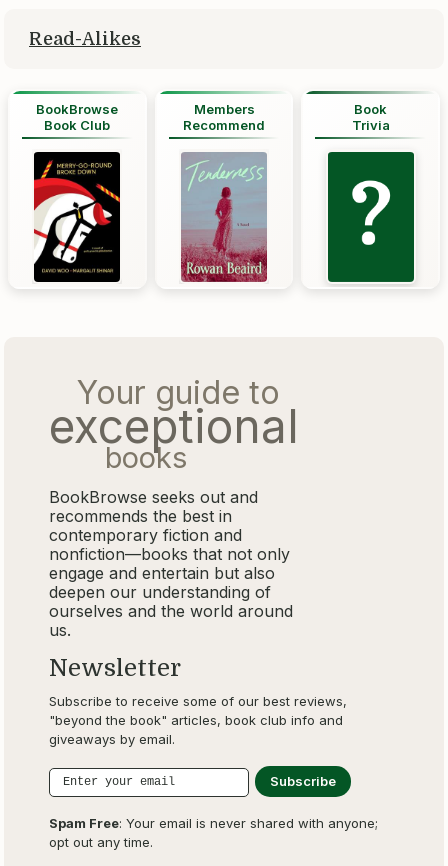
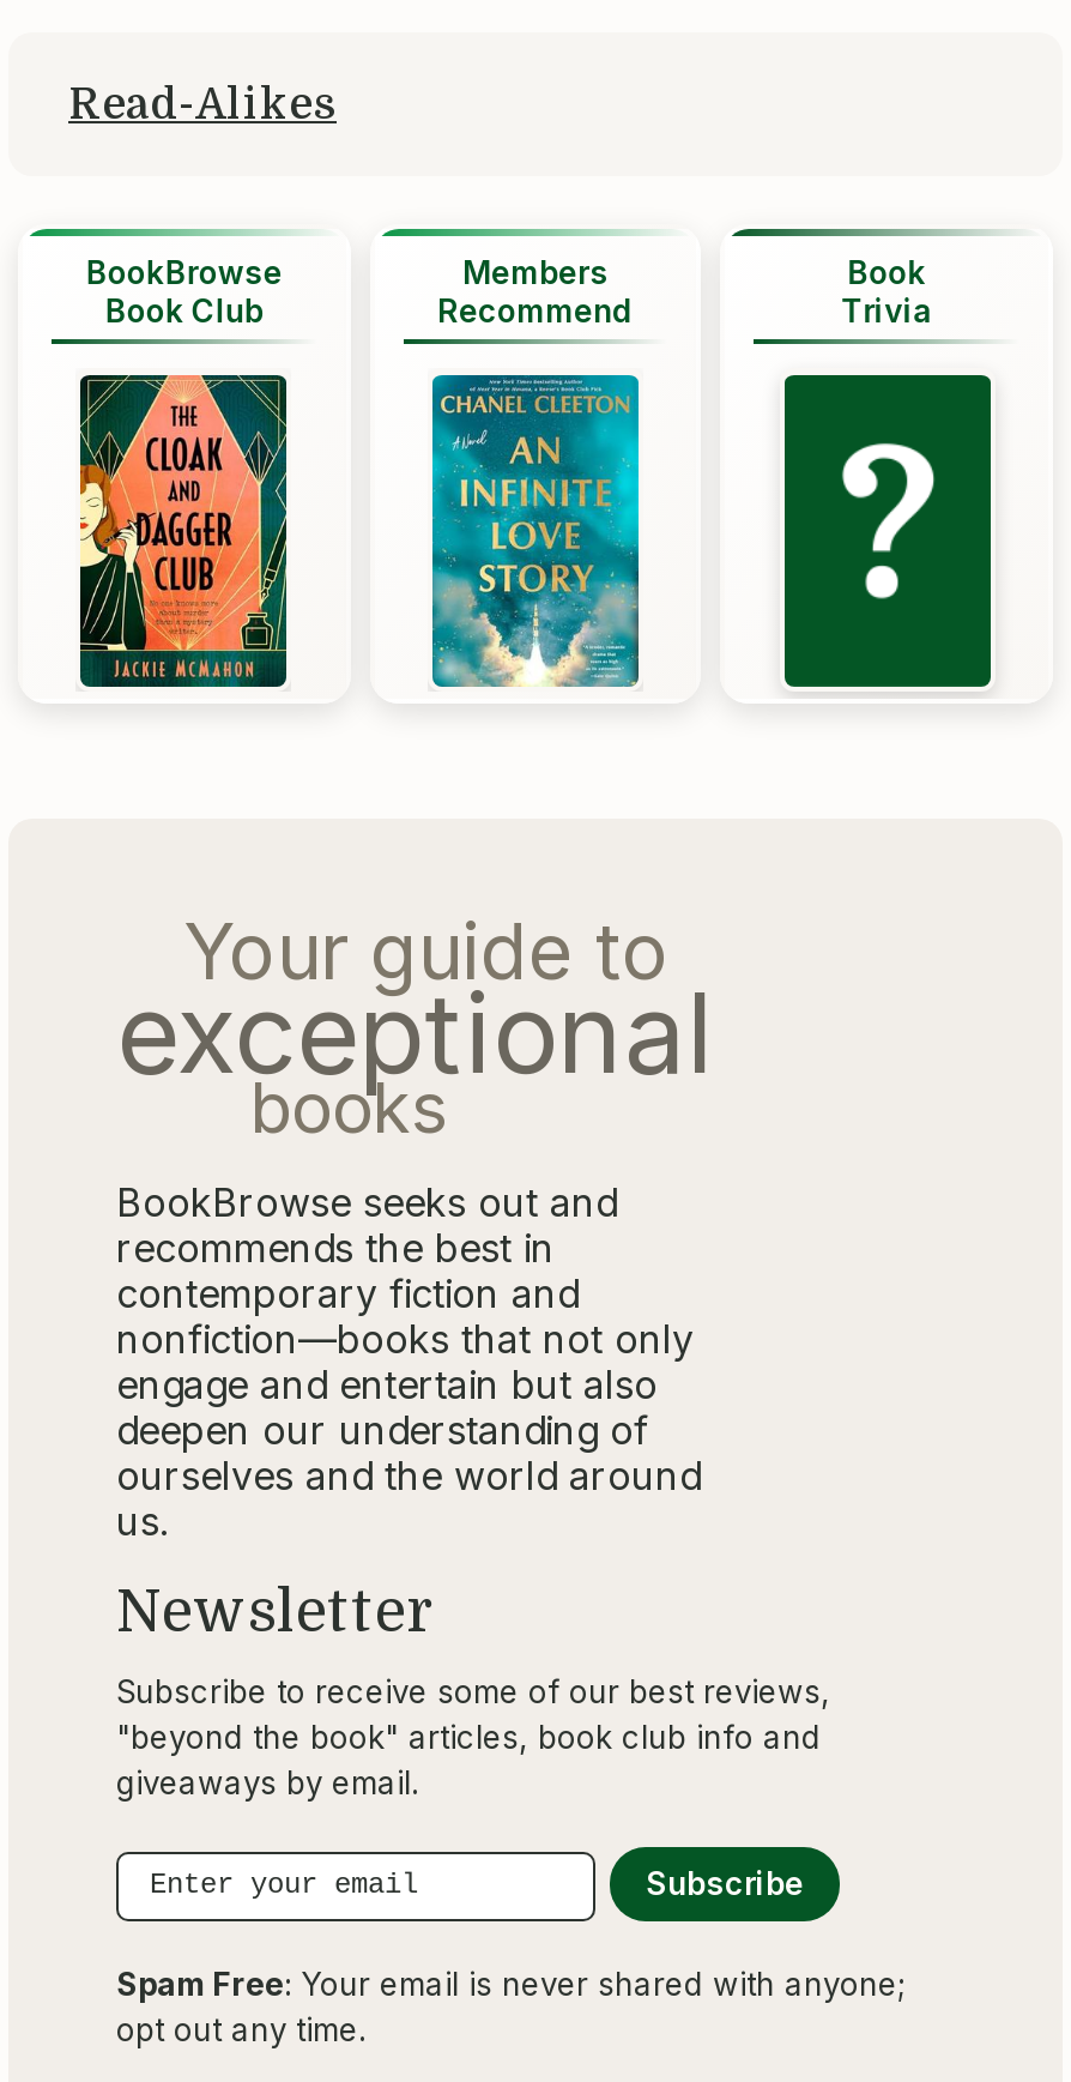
- [image]
+ [image]

- [image]
+ [image]
